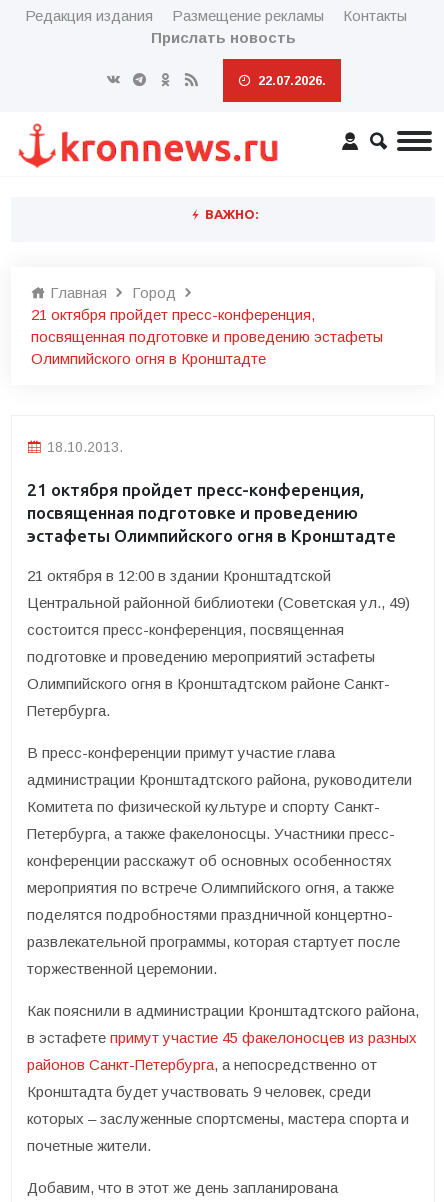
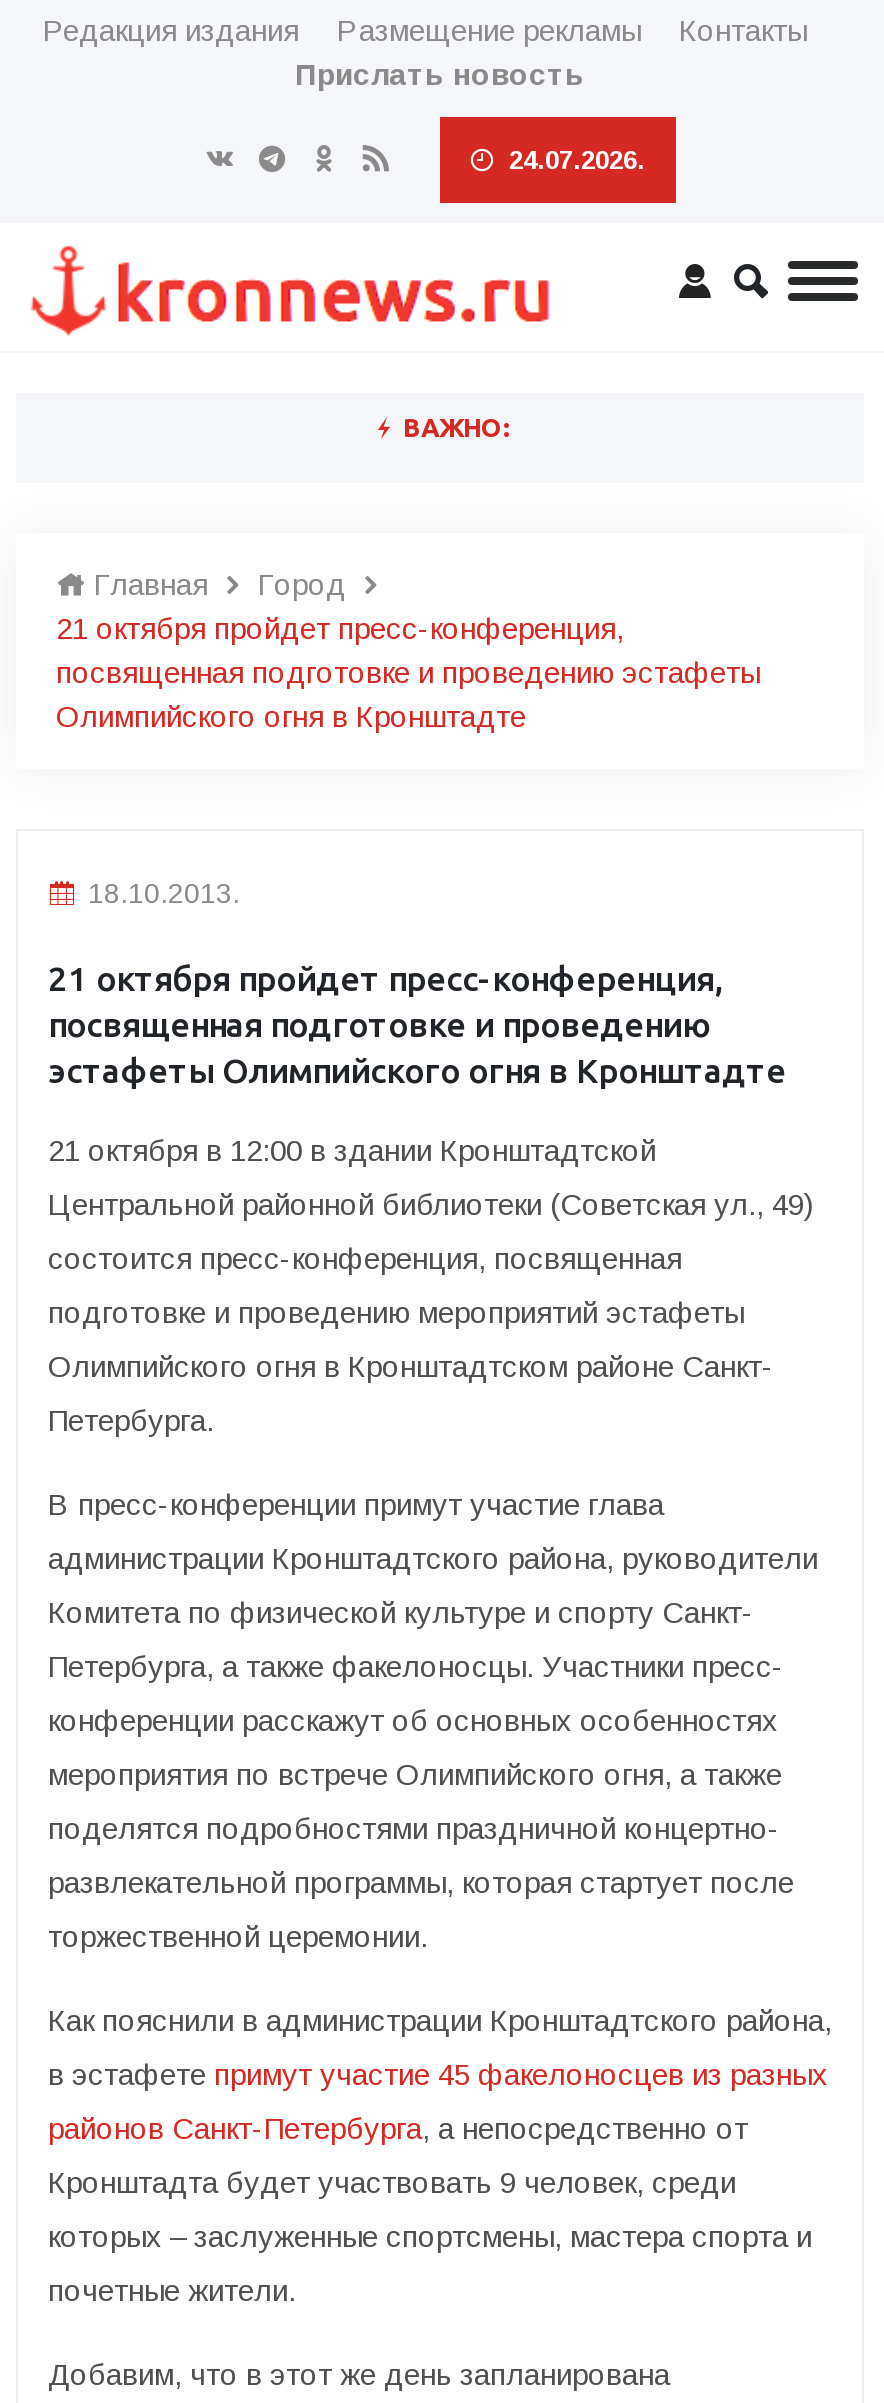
- 22.07.2026.
+ 24.07.2026.
